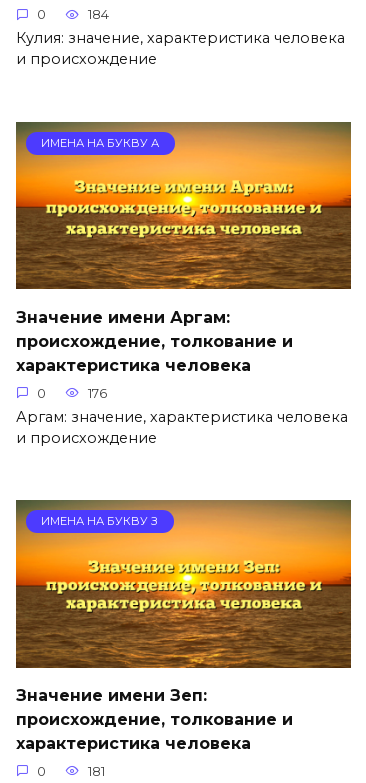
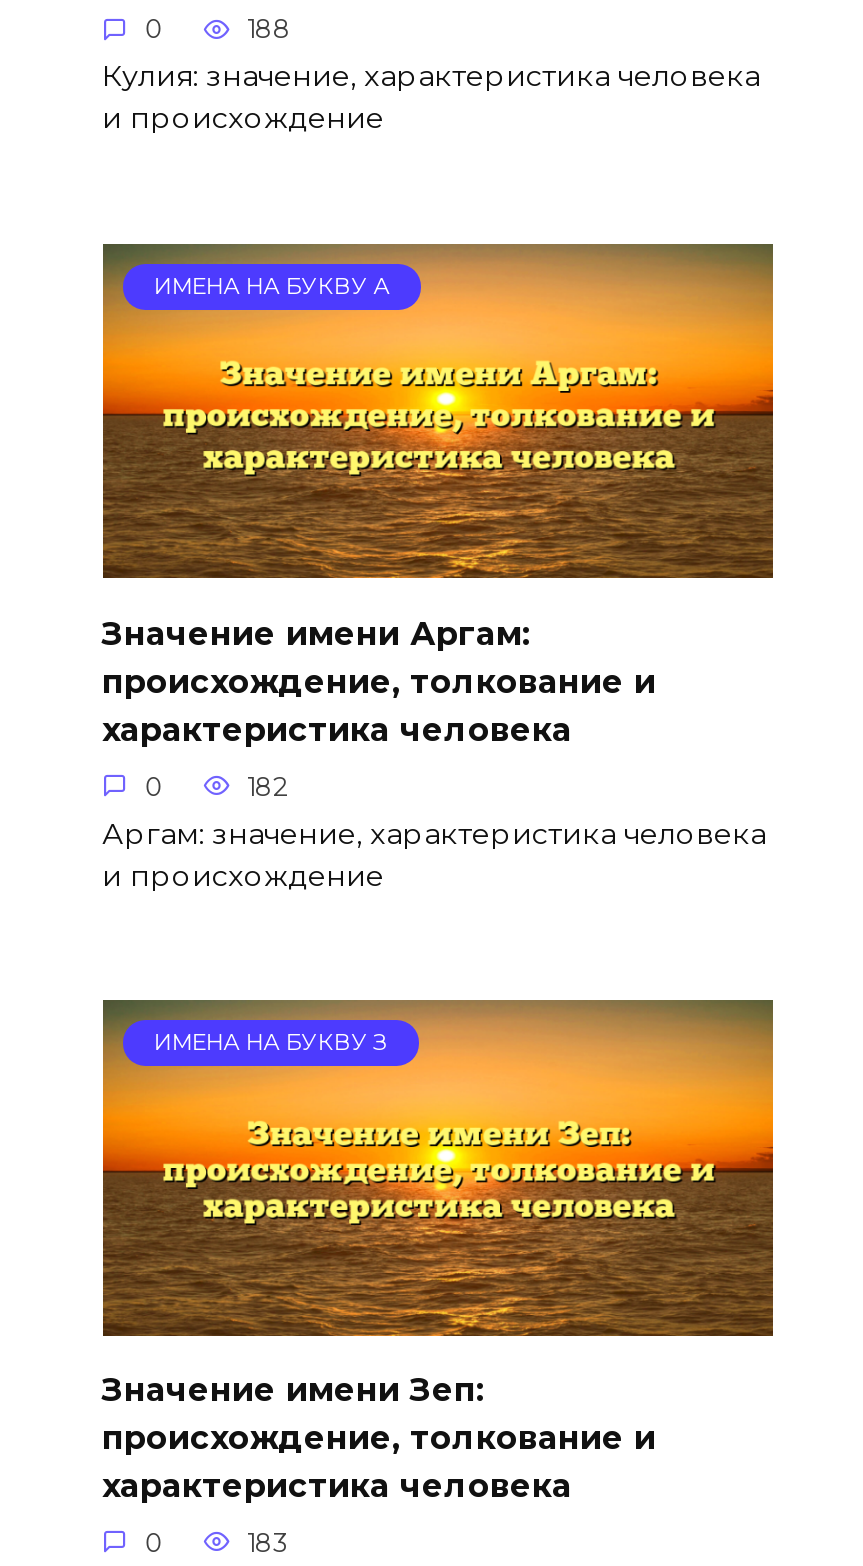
- 184
+ 188

- 176
+ 182

- 181
+ 183
